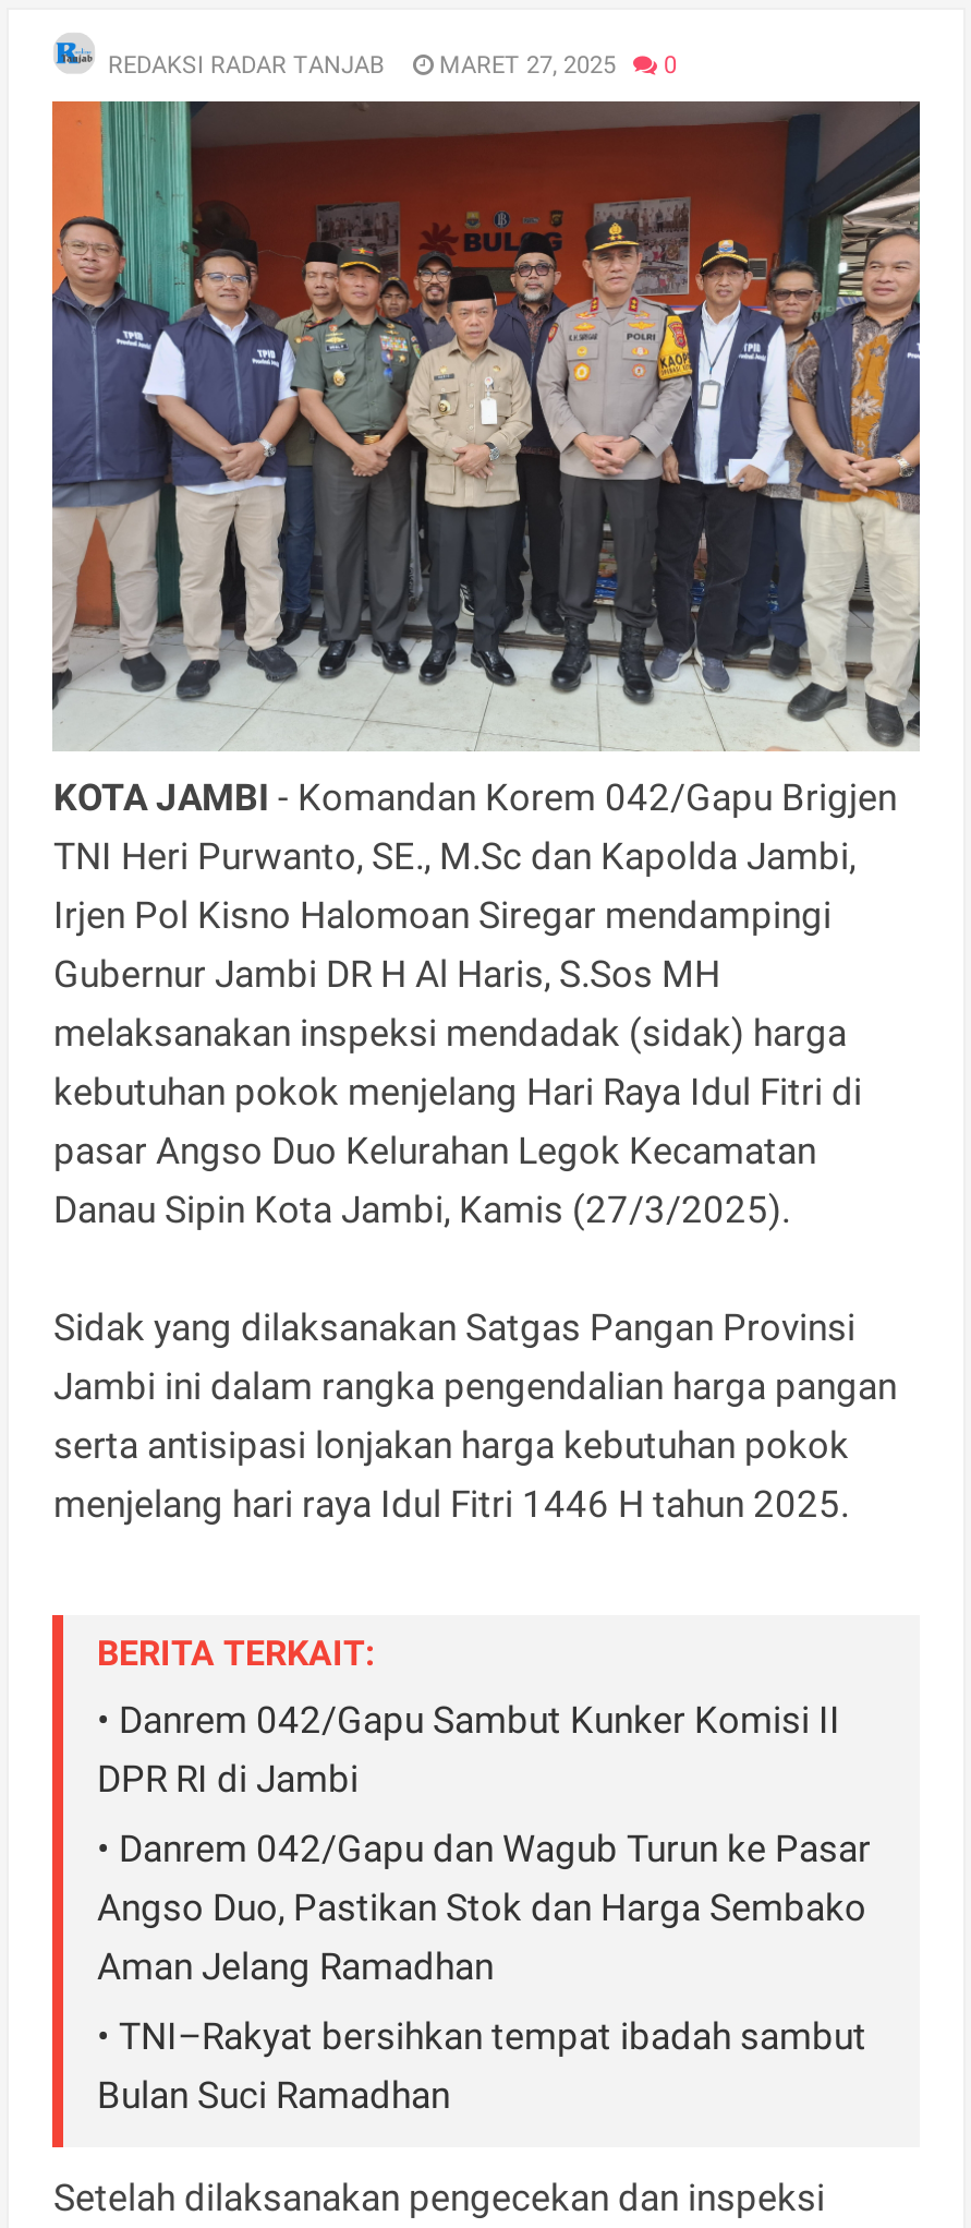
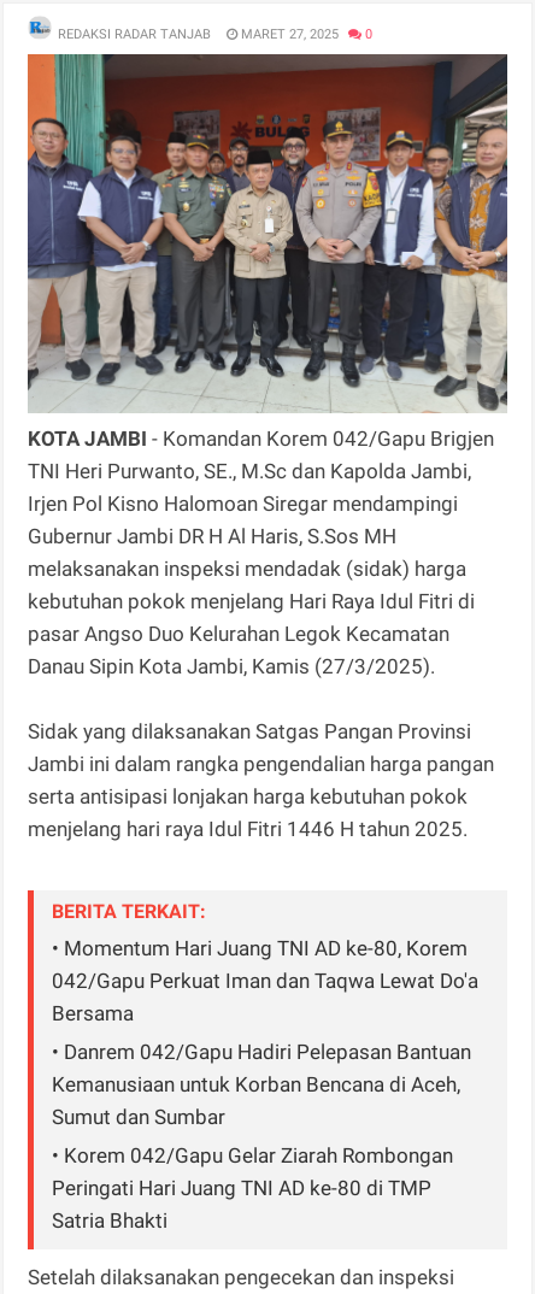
- • Danrem 042/Gapu Sambut Kunker Komisi II
- DPR RI di Jambi
+ • Momentum Hari Juang TNI AD ke-80, Korem
+ 042/Gapu Perkuat Iman dan Taqwa Lewat Do'a
+ Bersama

- • Danrem 042/Gapu dan Wagub Turun ke Pasar
- Angso Duo, Pastikan Stok dan Harga Sembako
- Aman Jelang Ramadhan
+ • Danrem 042/Gapu Hadiri Pelepasan Bantuan
+ Kemanusiaan untuk Korban Bencana di Aceh,
+ Sumut dan Sumbar

- • TNI–Rakyat bersihkan tempat ibadah sambut
- Bulan Suci Ramadhan
+ • Korem 042/Gapu Gelar Ziarah Rombongan
+ Peringati Hari Juang TNI AD ke-80 di TMP
+ Satria Bhakti
